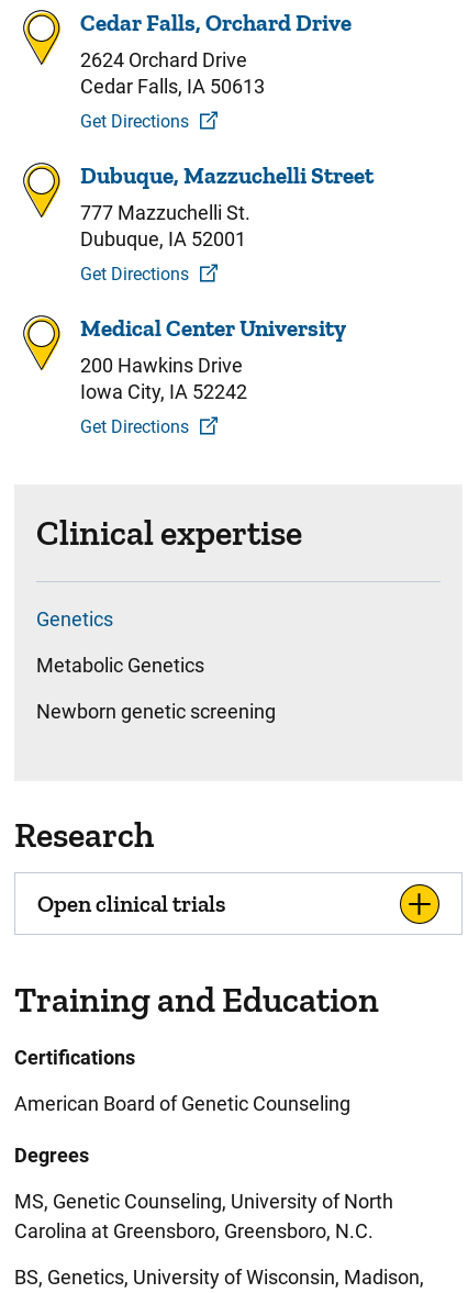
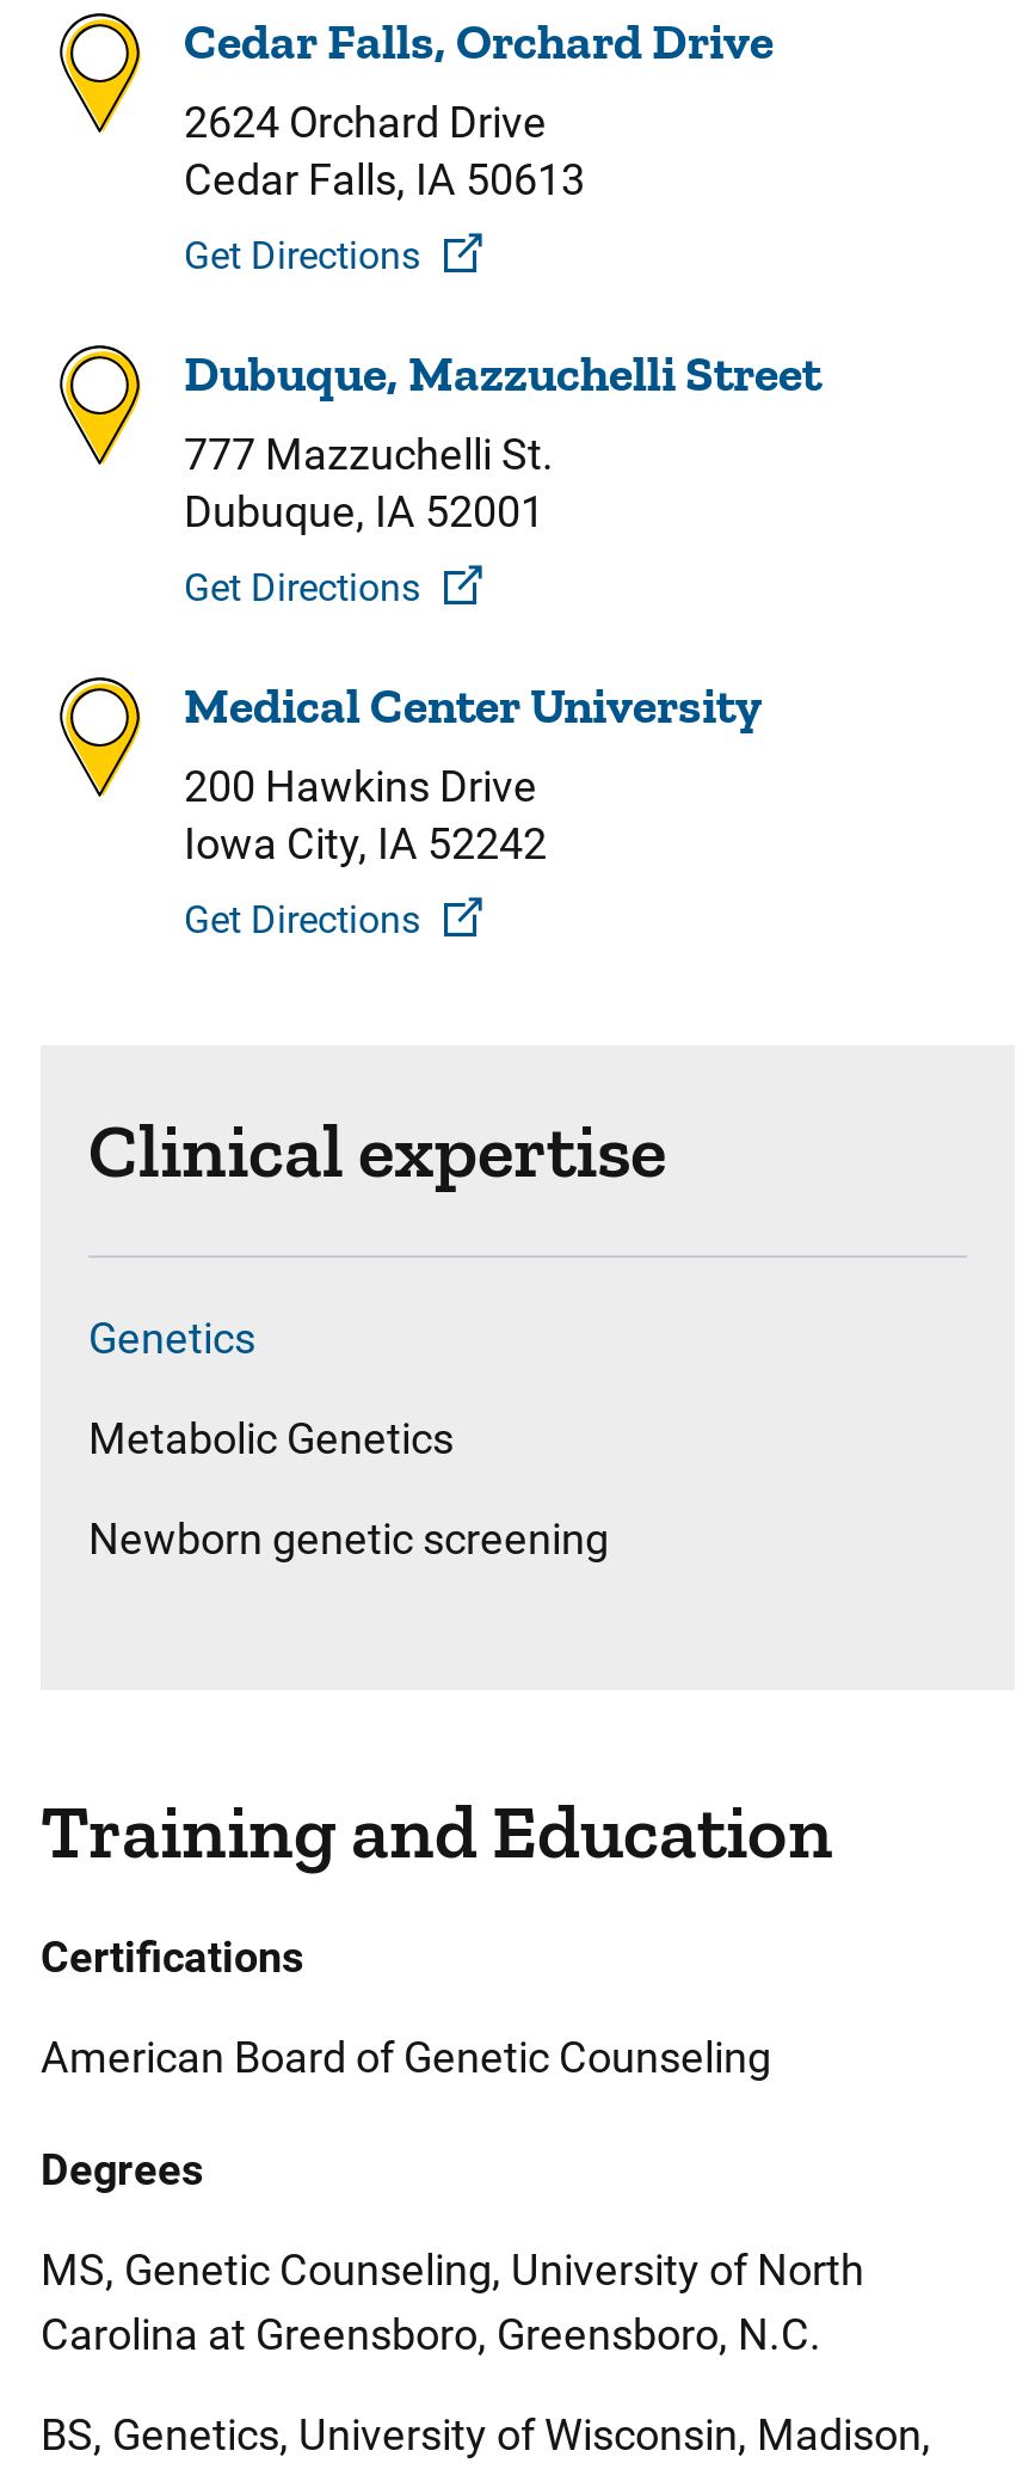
- Research
- Open clinical trials

- [image]
